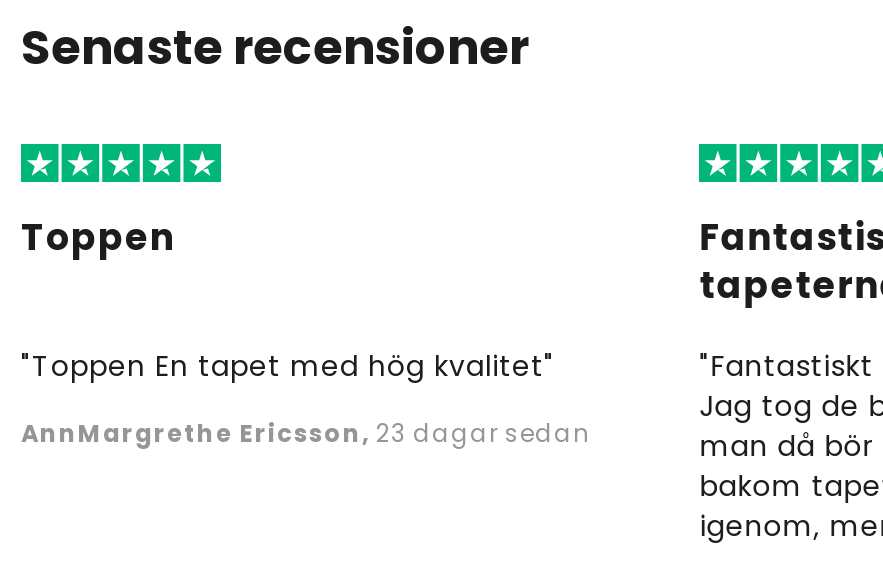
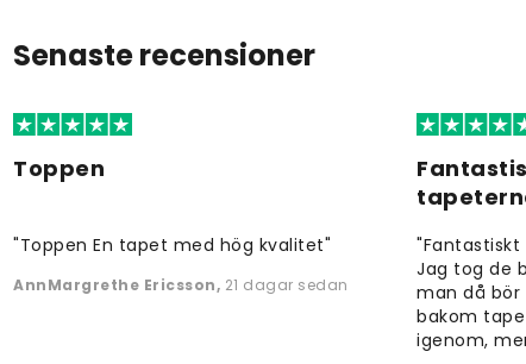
- AnnMargrethe Ericsson, 23 dagar sedan
+ AnnMargrethe Ericsson, 21 dagar sedan
